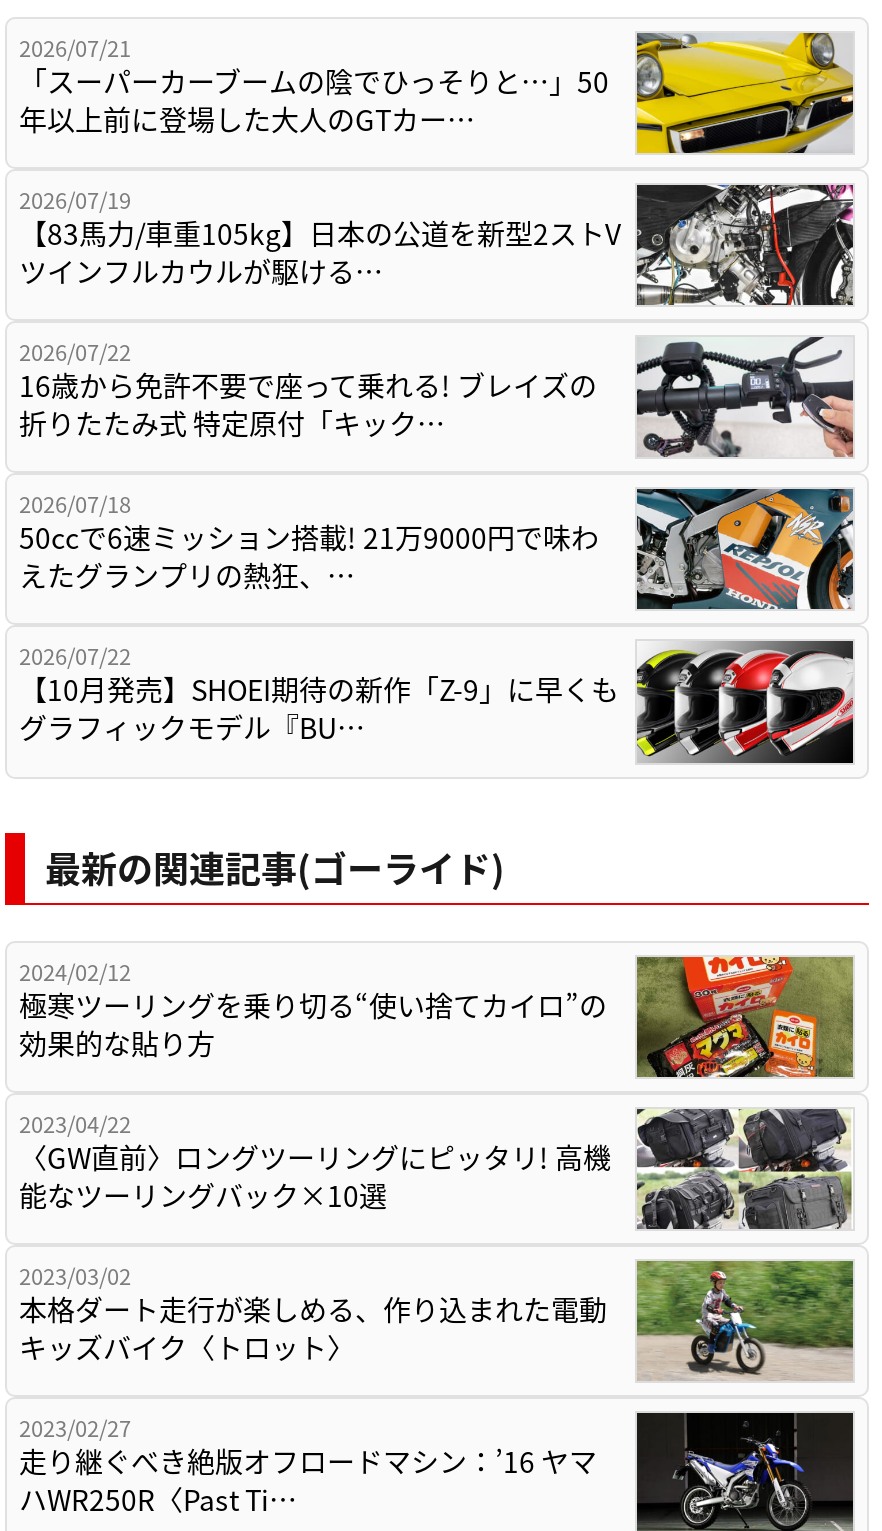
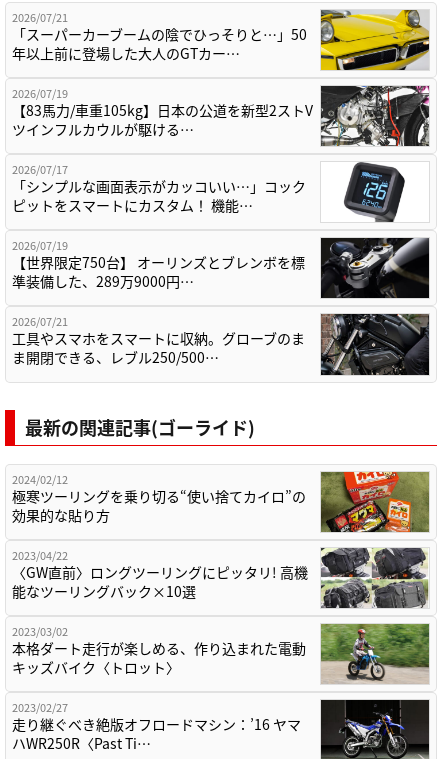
- [image]
- 2026/07/22
- 16歳から免許不要で座って乗れる! ブレイズの
- 折りたたみ式 特定原付「キック…
+ [image]
+ 2026/07/17
+ 「シンプルな画面表示がカッコいい…」コック
+ ピットをスマートにカスタム！ 機能…

- [image]
- 2026/07/18
- 50ccで6速ミッション搭載! 21万9000円で味わ
- えたグランプリの熱狂、…
+ [image]
+ 2026/07/19
+ 【世界限定750台】 オーリンズとブレンボを標
+ 準装備した、289万9000円…

- [image]
- 2026/07/22
- 【10月発売】SHOEI期待の新作「Z-9」に早くも
- グラフィックモデル『BU…
+ [image]
+ 2026/07/21
+ 工具やスマホをスマートに収納。グローブのま
+ ま開閉できる、レブル250/500…
